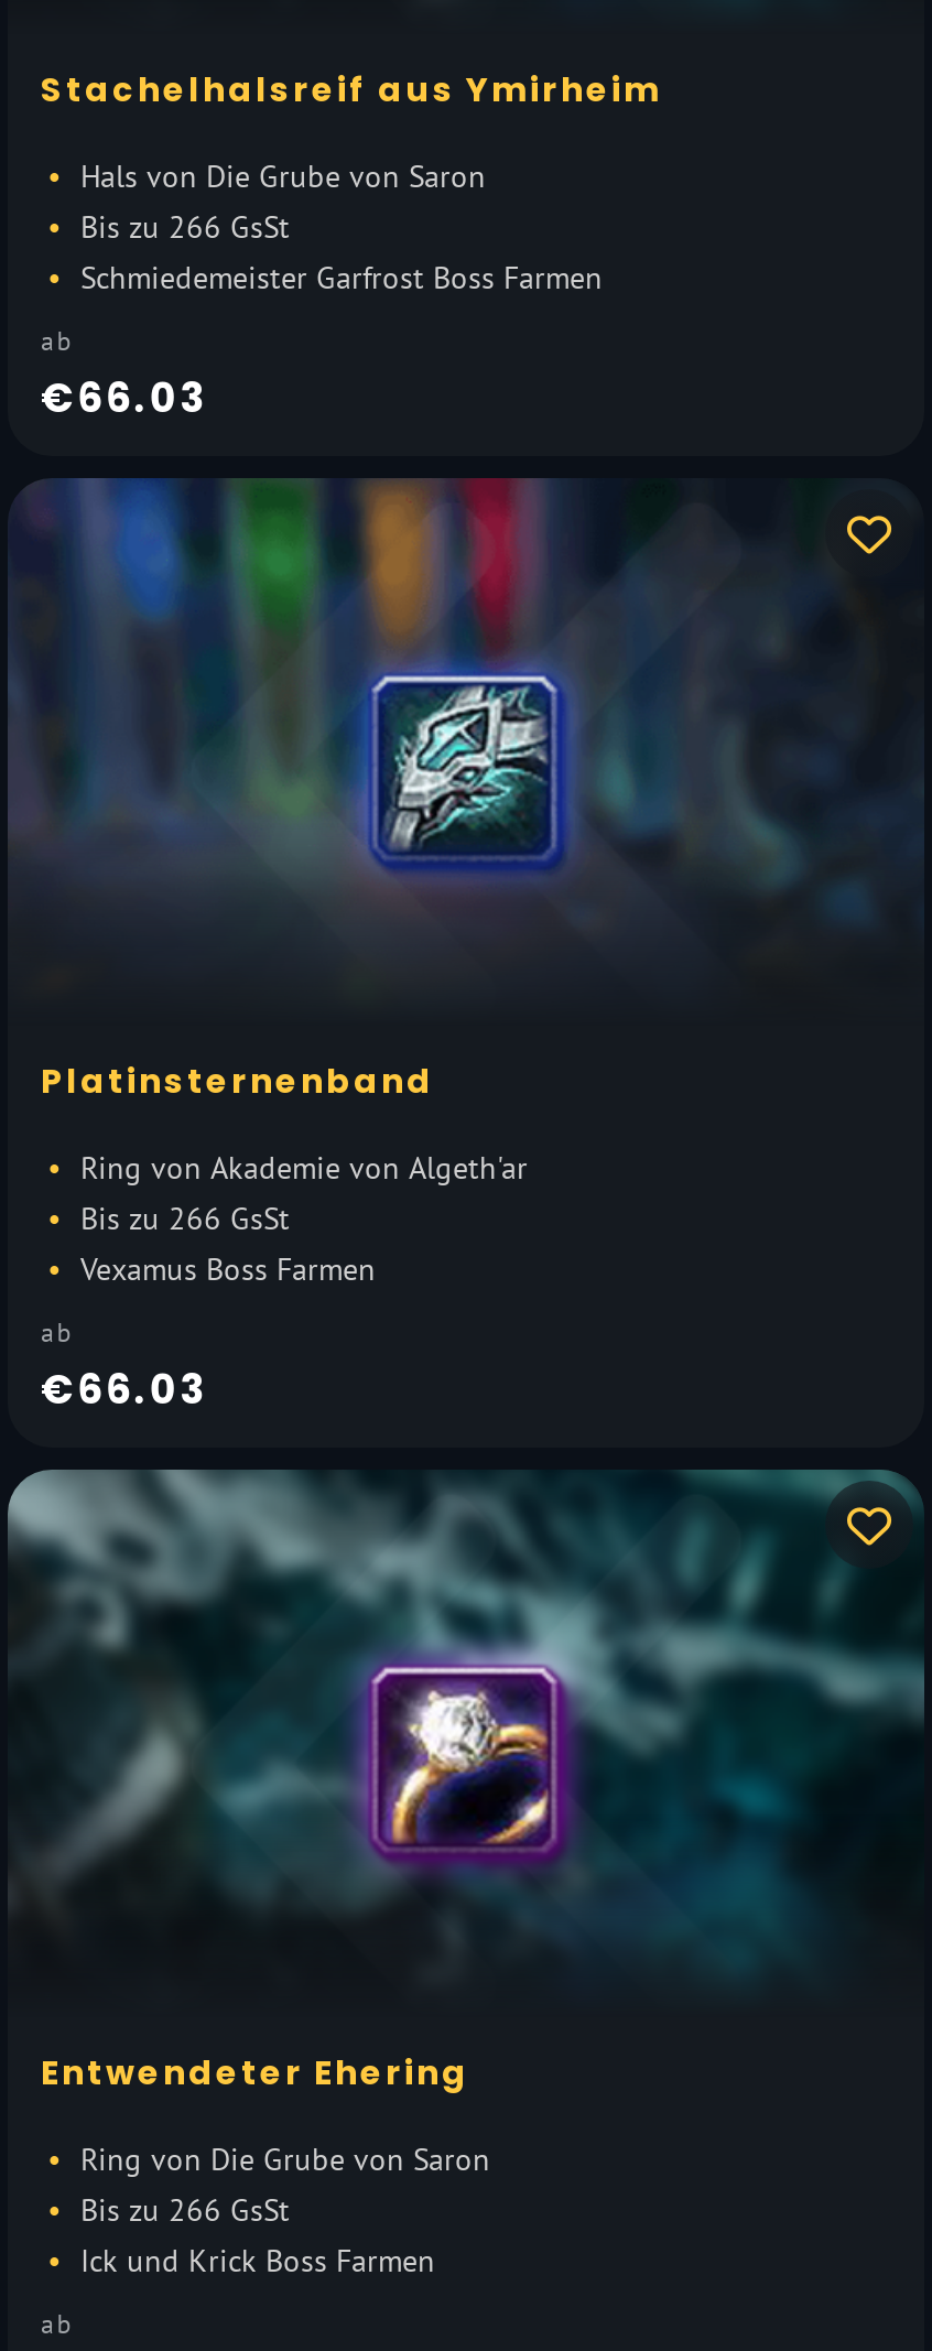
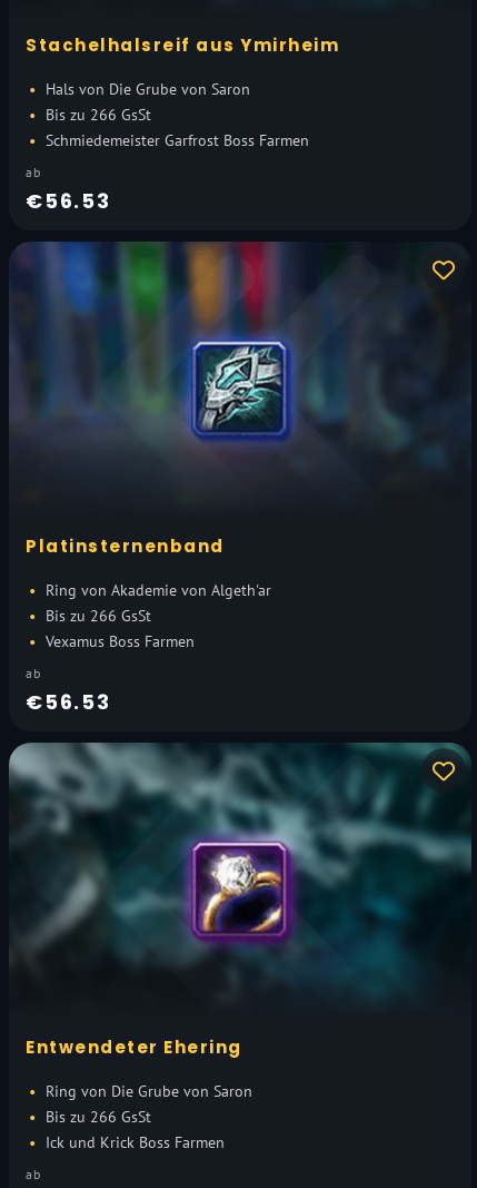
- €66.03
+ €56.53

- €66.03
+ €56.53
